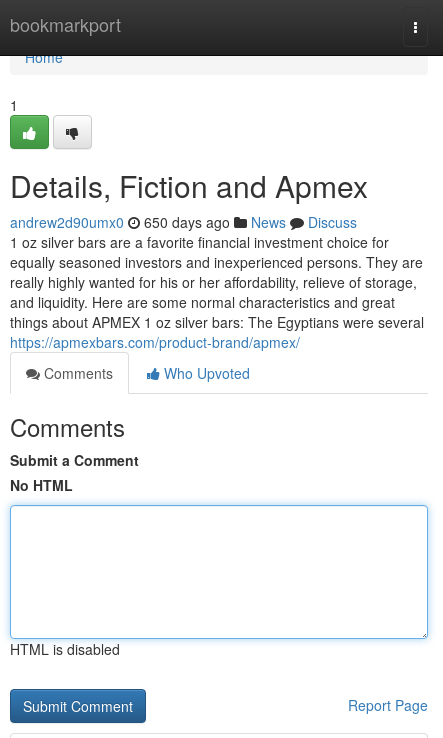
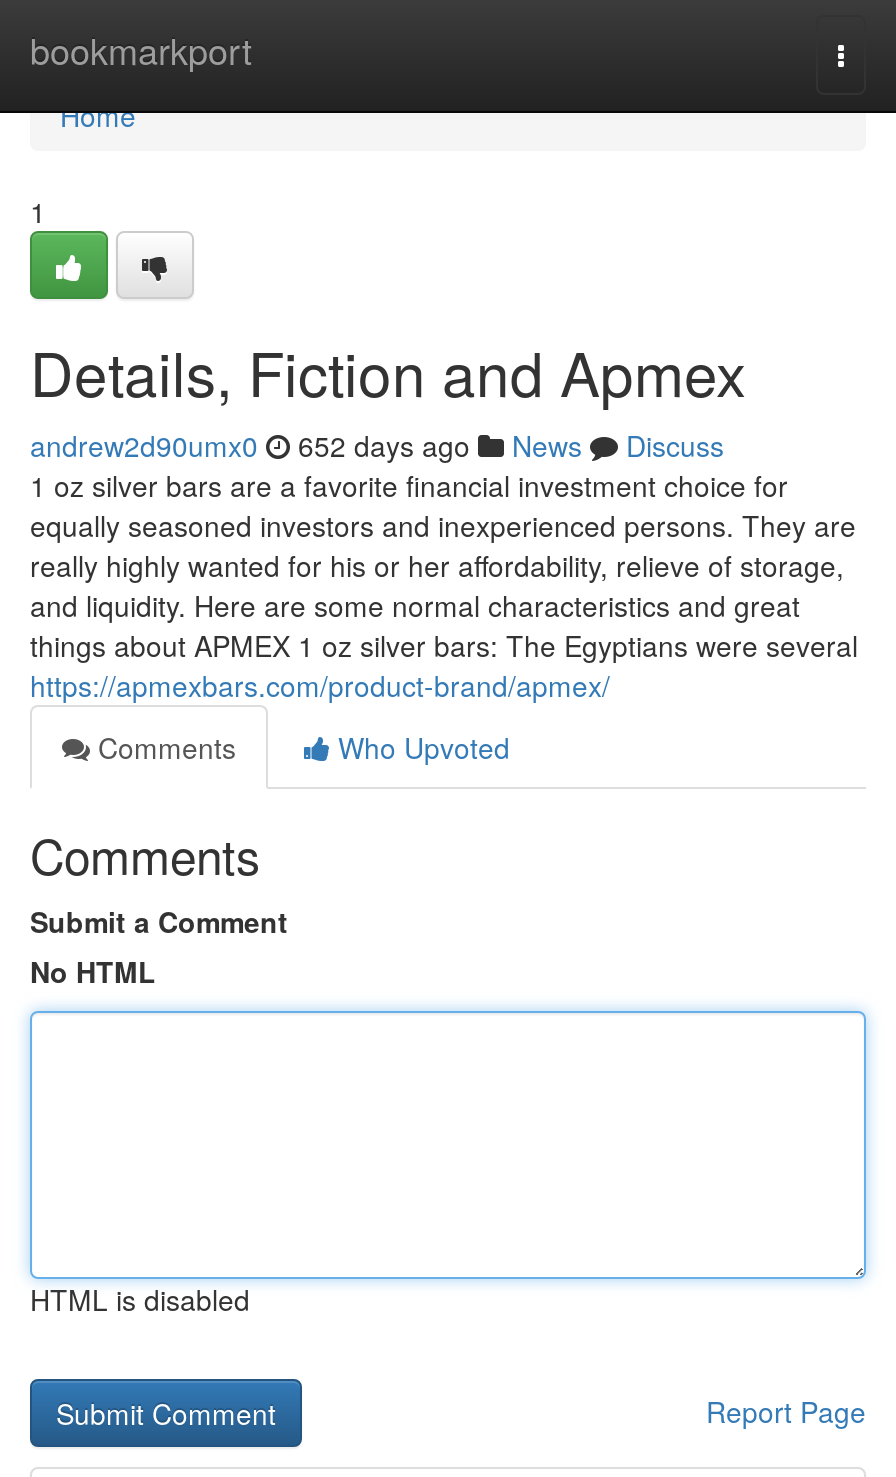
- andrew2d90umx0 650 days ago News Discuss
+ andrew2d90umx0 652 days ago News Discuss
